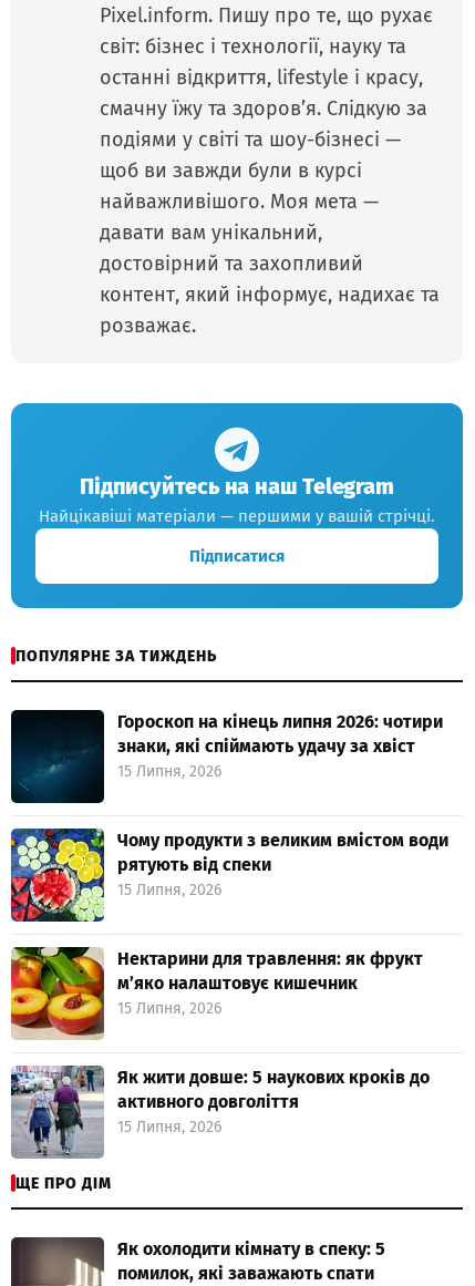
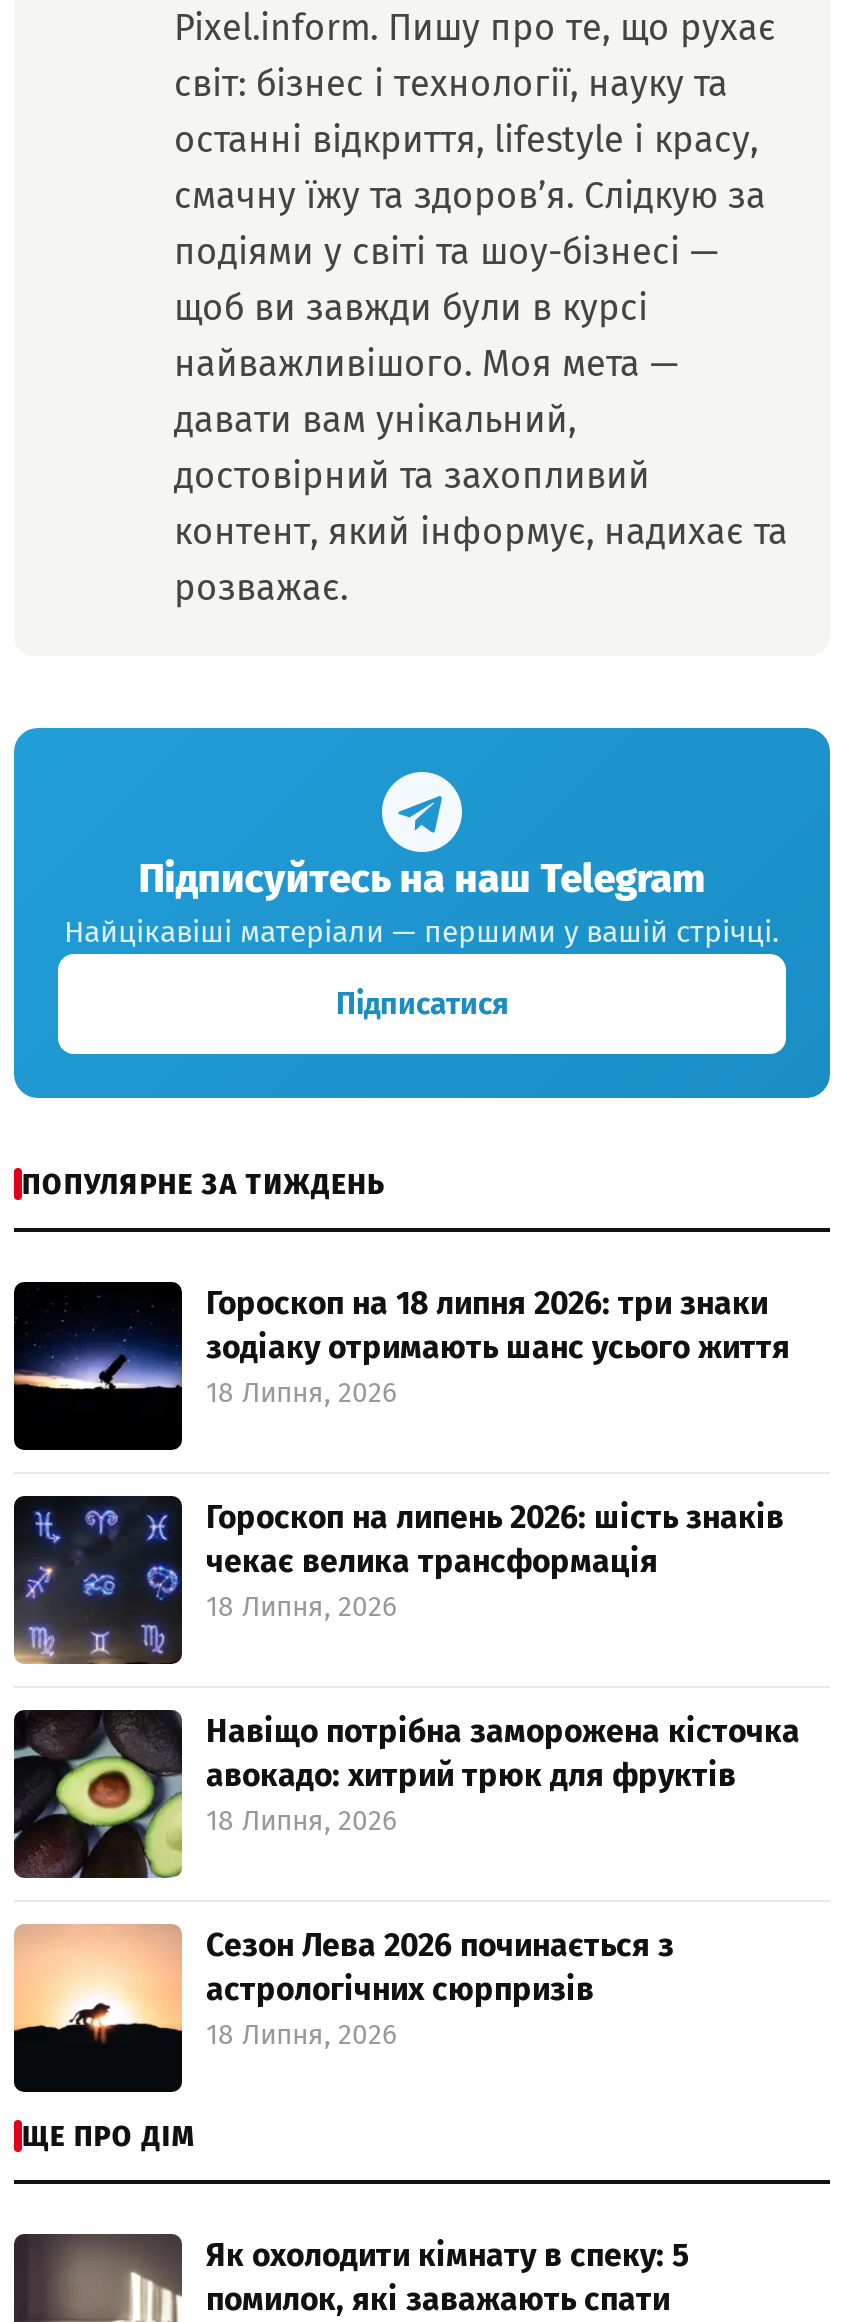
- [image]
- Гороскоп на кінець липня 2026: чотири
- знаки, які спіймають удачу за хвіст
- 15 Липня, 2026
+ [image]
+ Гороскоп на 18 липня 2026: три знаки
+ зодіаку отримають шанс усього життя
+ 18 Липня, 2026

- [image]
- Чому продукти з великим вмістом води
- рятують від спеки
- 15 Липня, 2026
+ [image]
+ Гороскоп на липень 2026: шість знаків
+ чекає велика трансформація
+ 18 Липня, 2026

- [image]
- Нектарини для травлення: як фрукт
- м’яко налаштовує кишечник
- 15 Липня, 2026
+ [image]
+ Навіщо потрібна заморожена кісточка
+ авокадо: хитрий трюк для фруктів
+ 18 Липня, 2026

- [image]
- Як жити довше: 5 наукових кроків до
- активного довголіття
- 15 Липня, 2026
+ [image]
+ Сезон Лева 2026 починається з
+ астрологічних сюрпризів
+ 18 Липня, 2026
